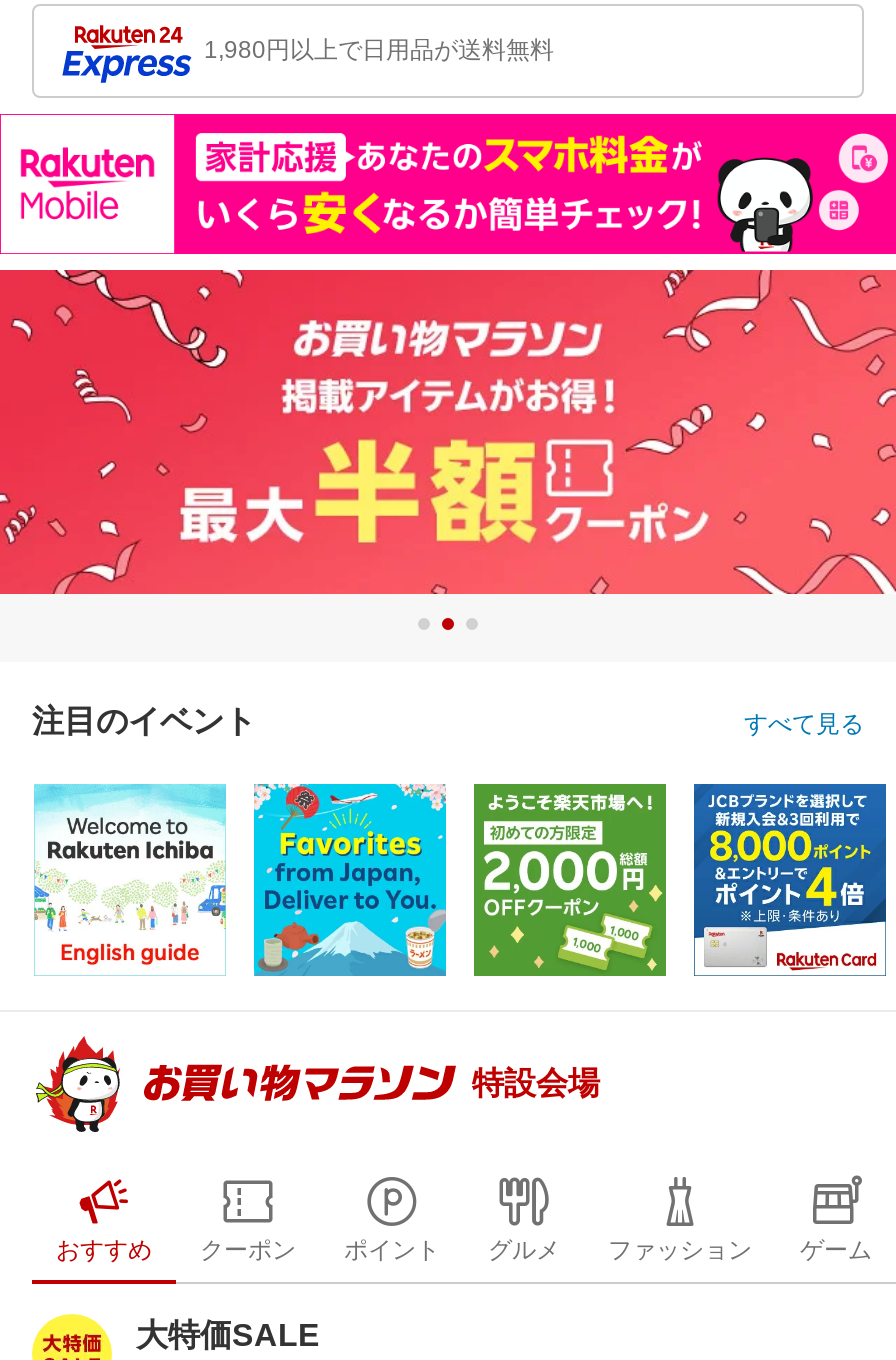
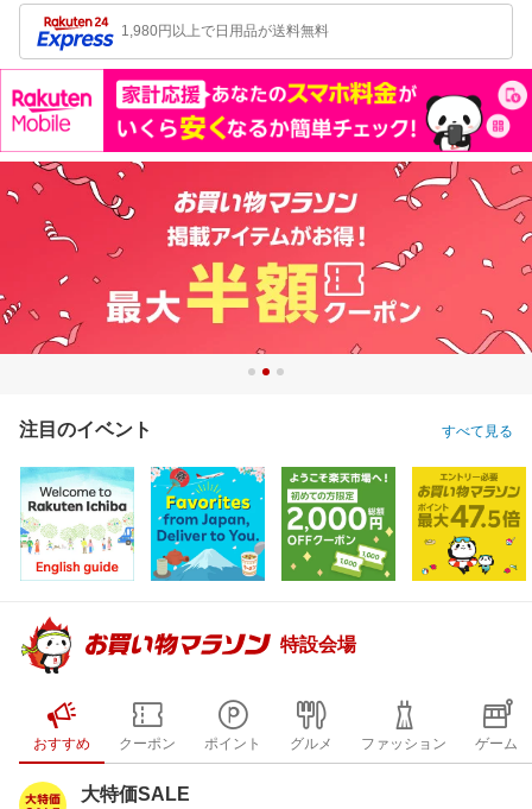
- [image]
+ [image]
